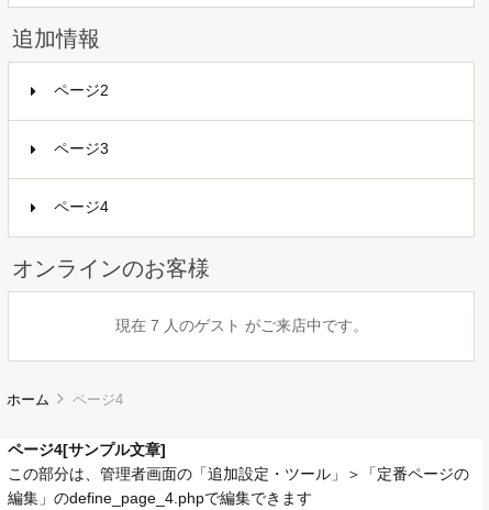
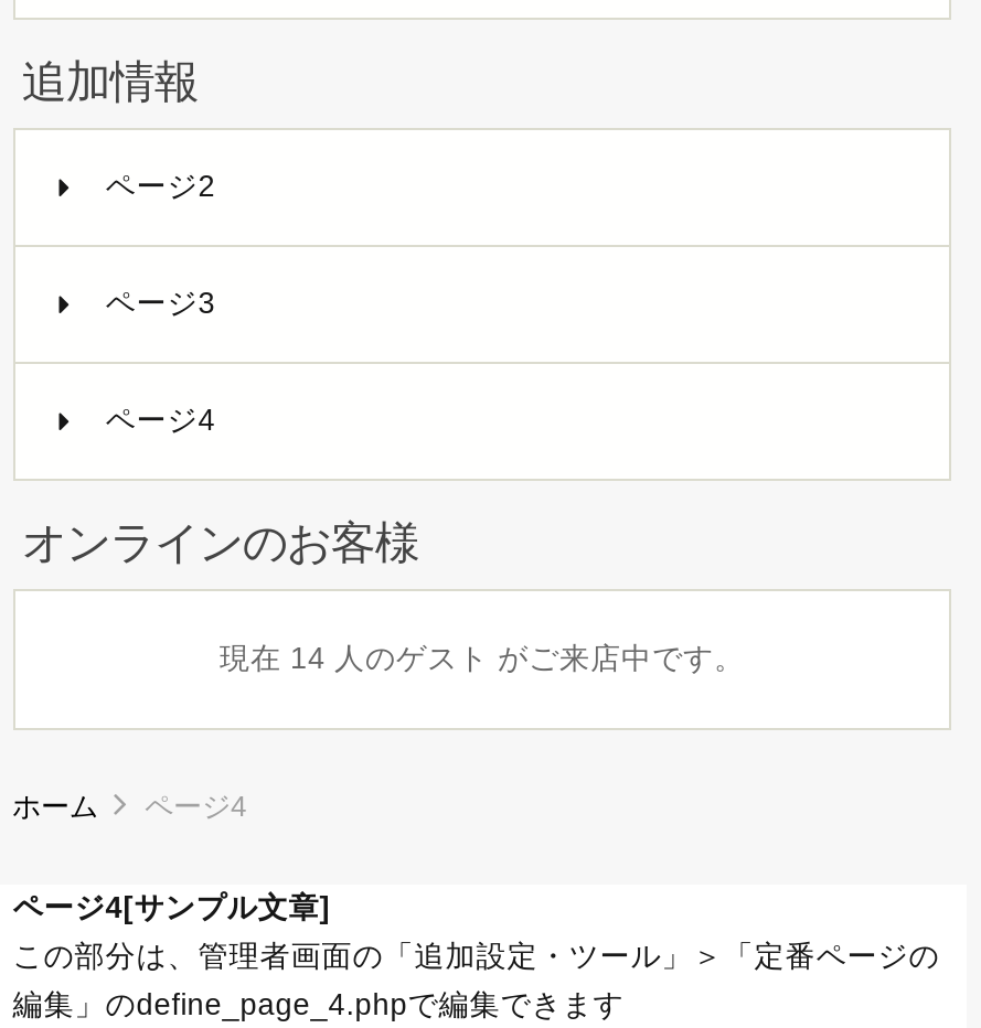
- 現在 7 人のゲスト がご来店中です。
+ 現在 14 人のゲスト がご来店中です。
